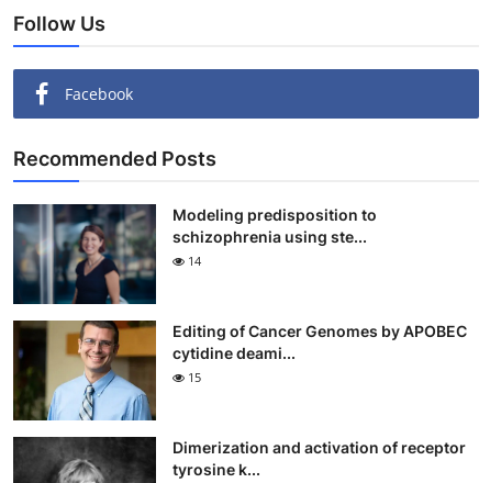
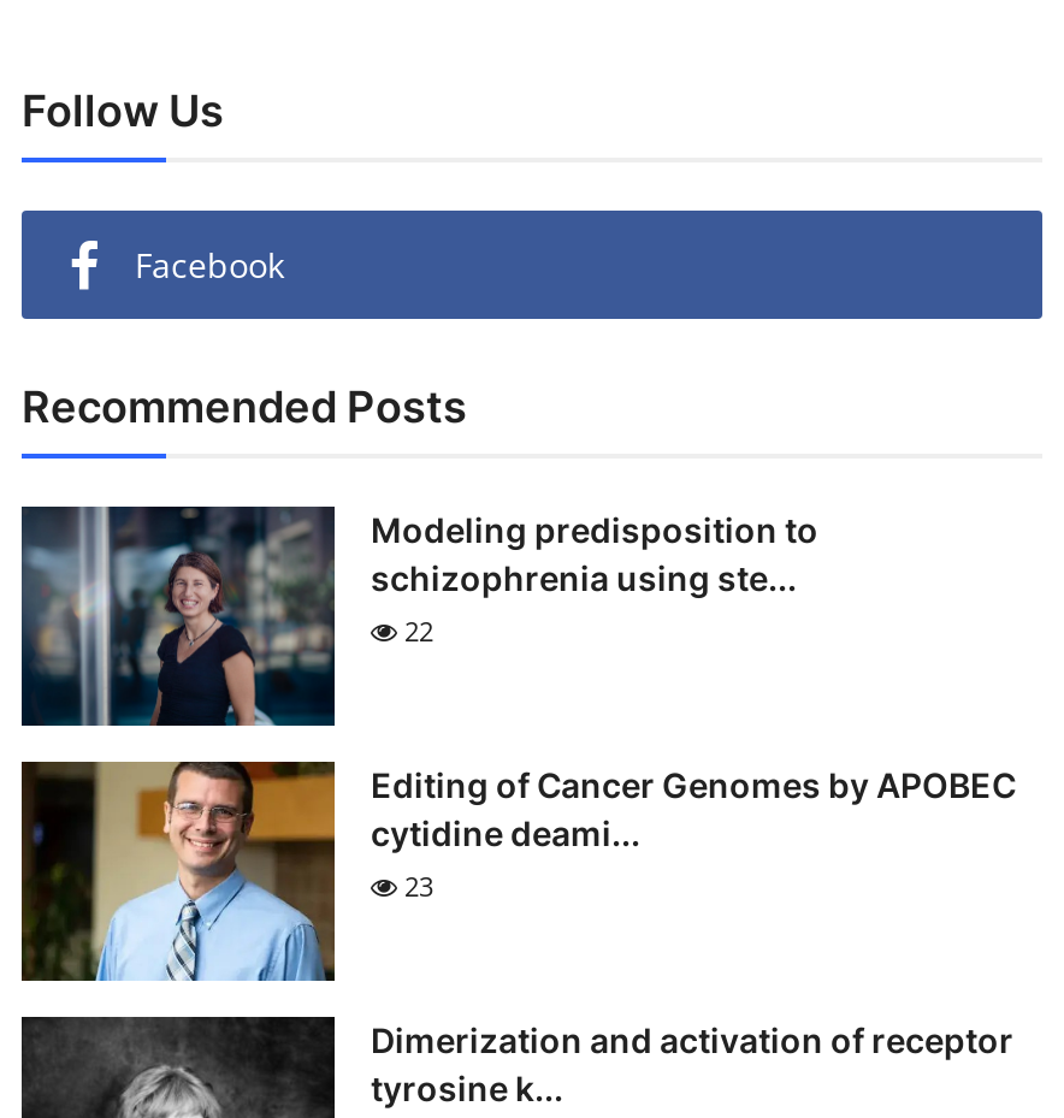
- 14
+ 22

- 15
+ 23
